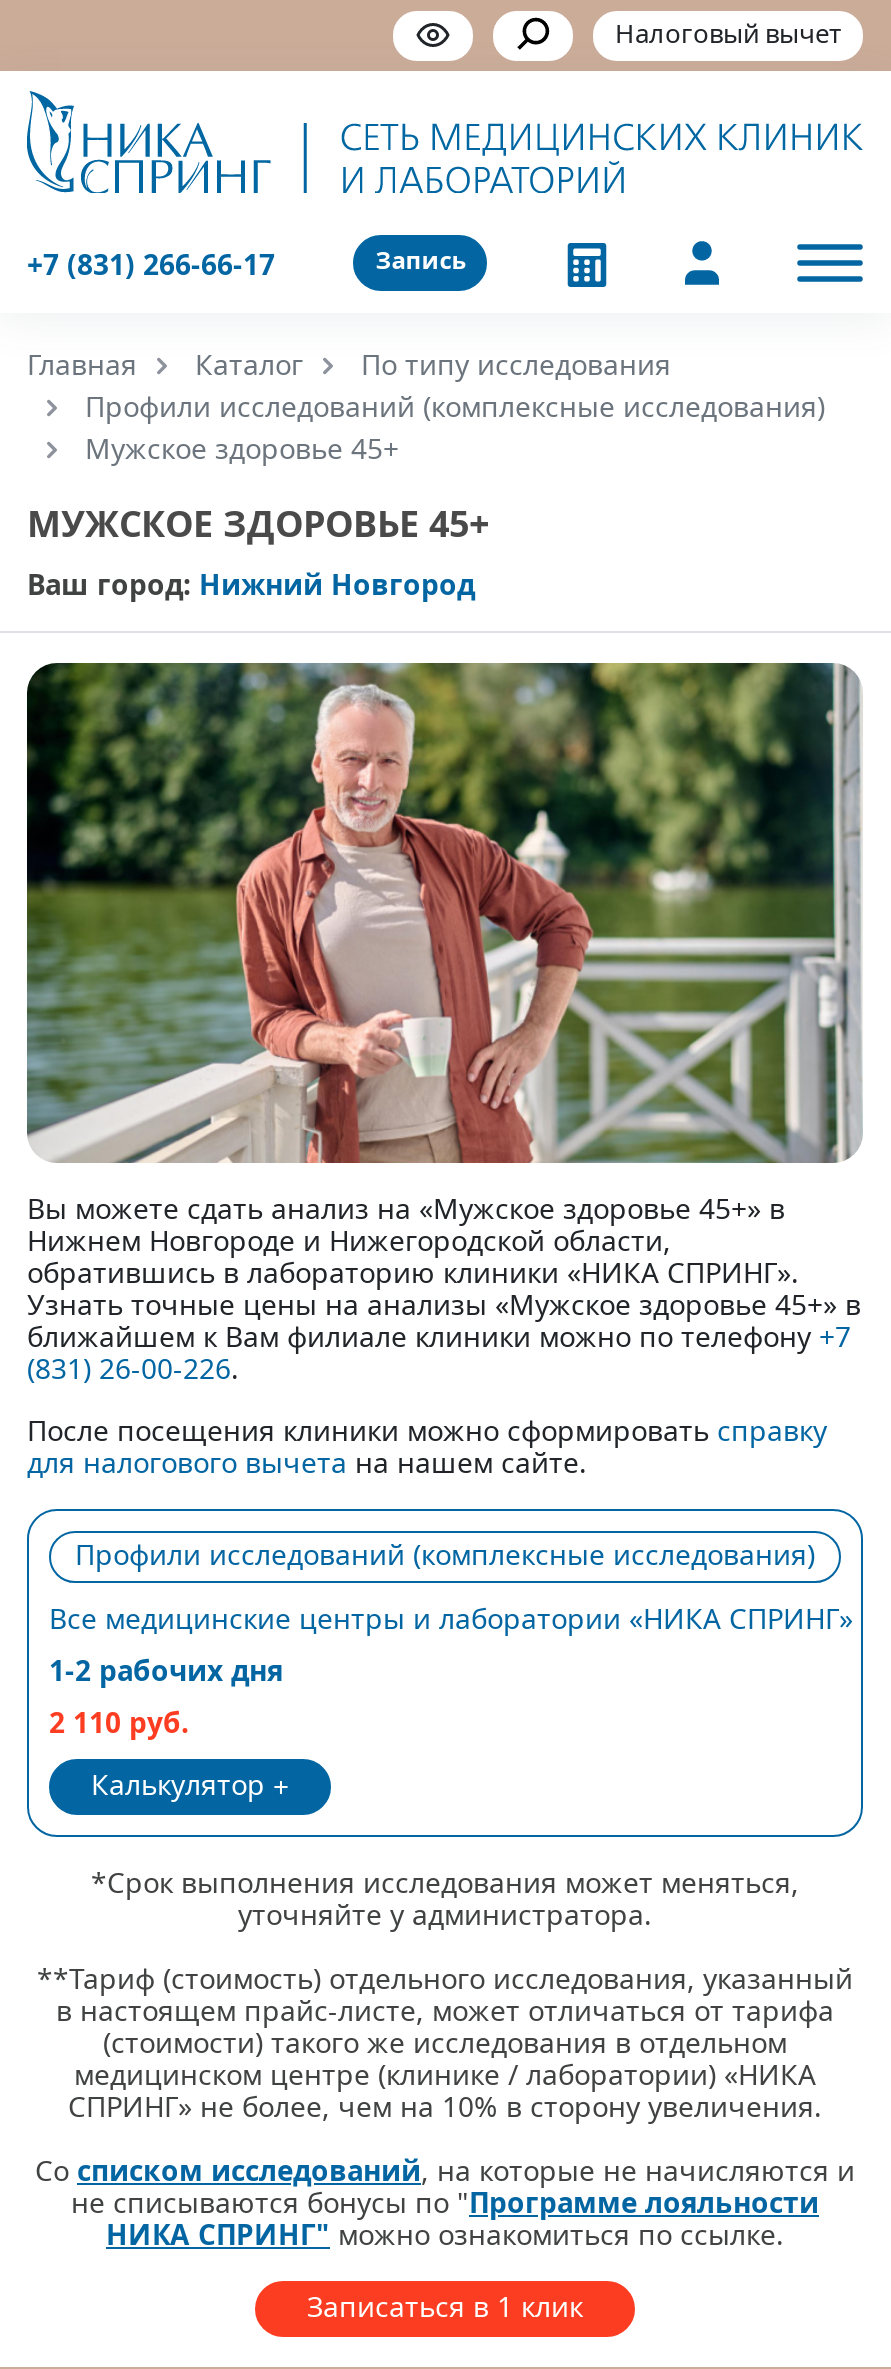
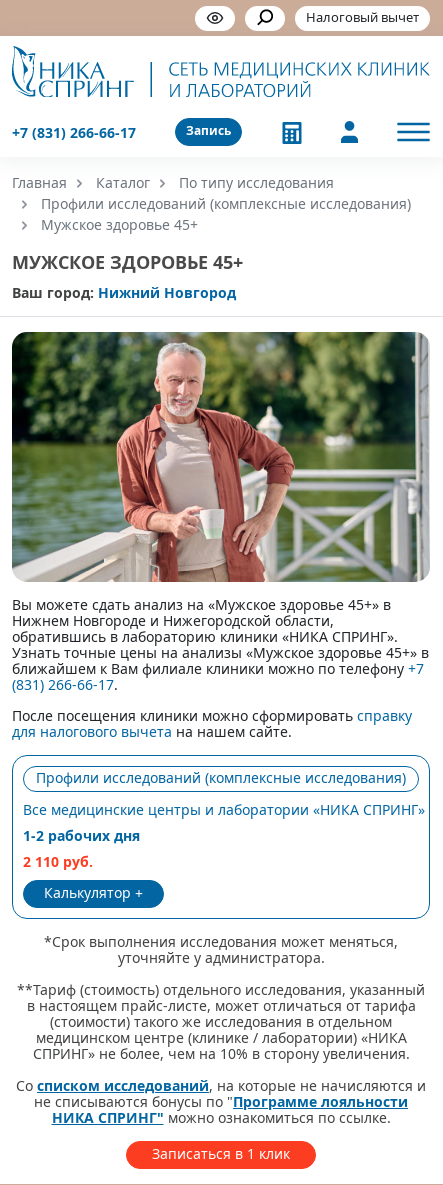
- (831) 26-00-226.
+ (831) 266-66-17.
